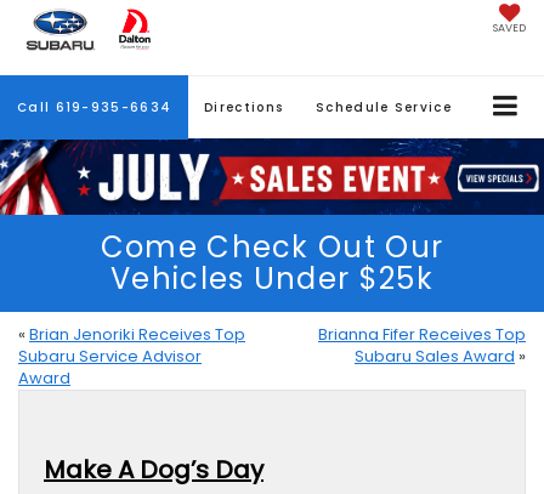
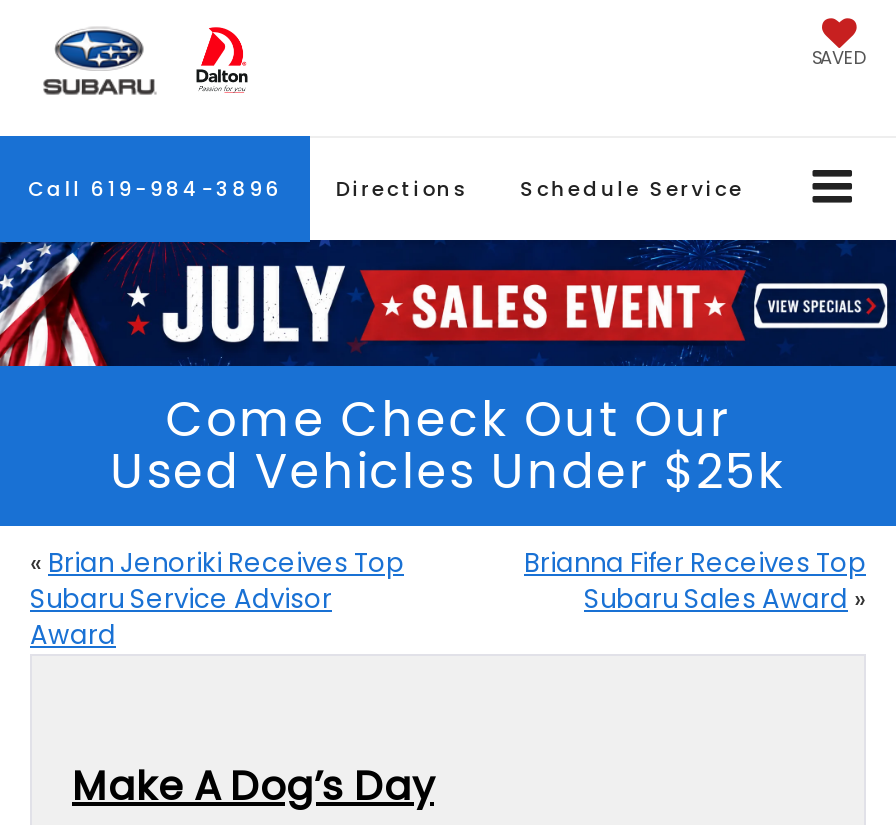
- Call 619-935-6634 Directions Schedule Service
+ Call 619-984-3896 Directions Schedule Service

- Vehicles Under $25k
+ Used Vehicles Under $25k
